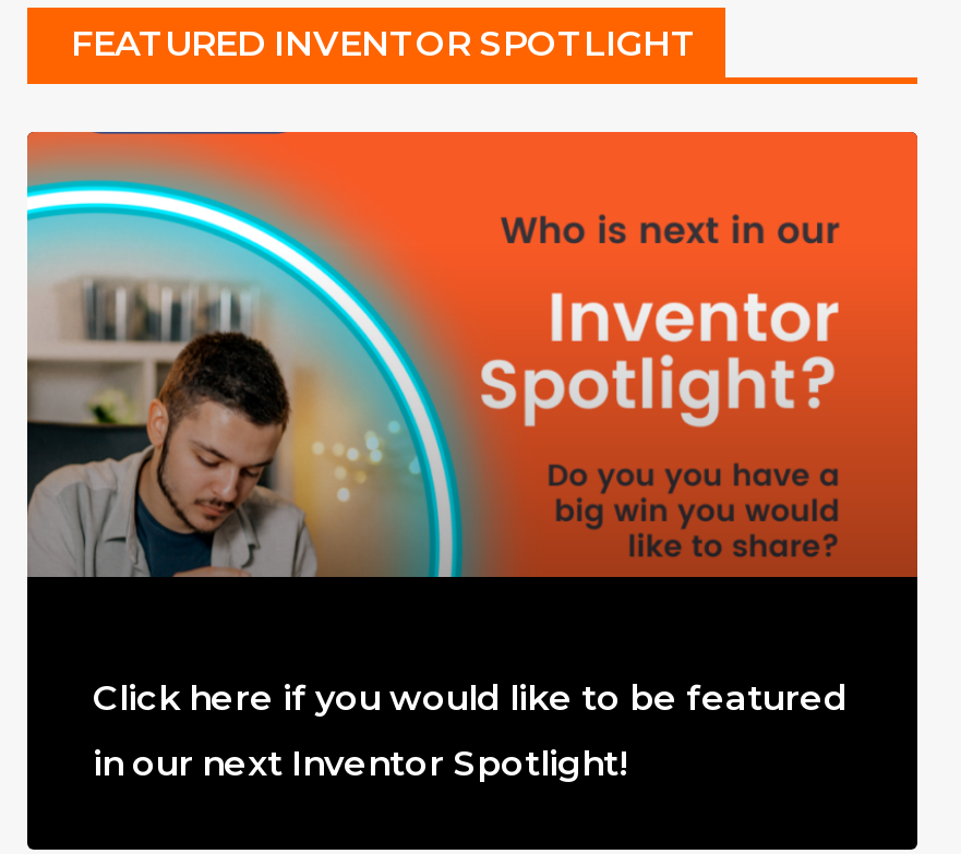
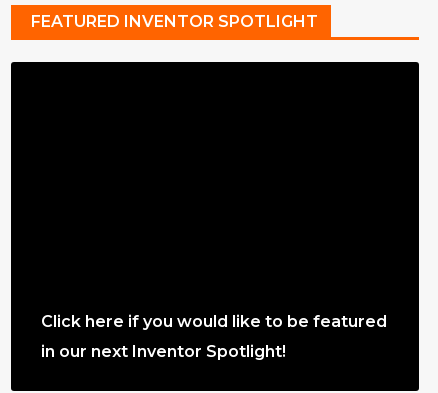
- [image]
